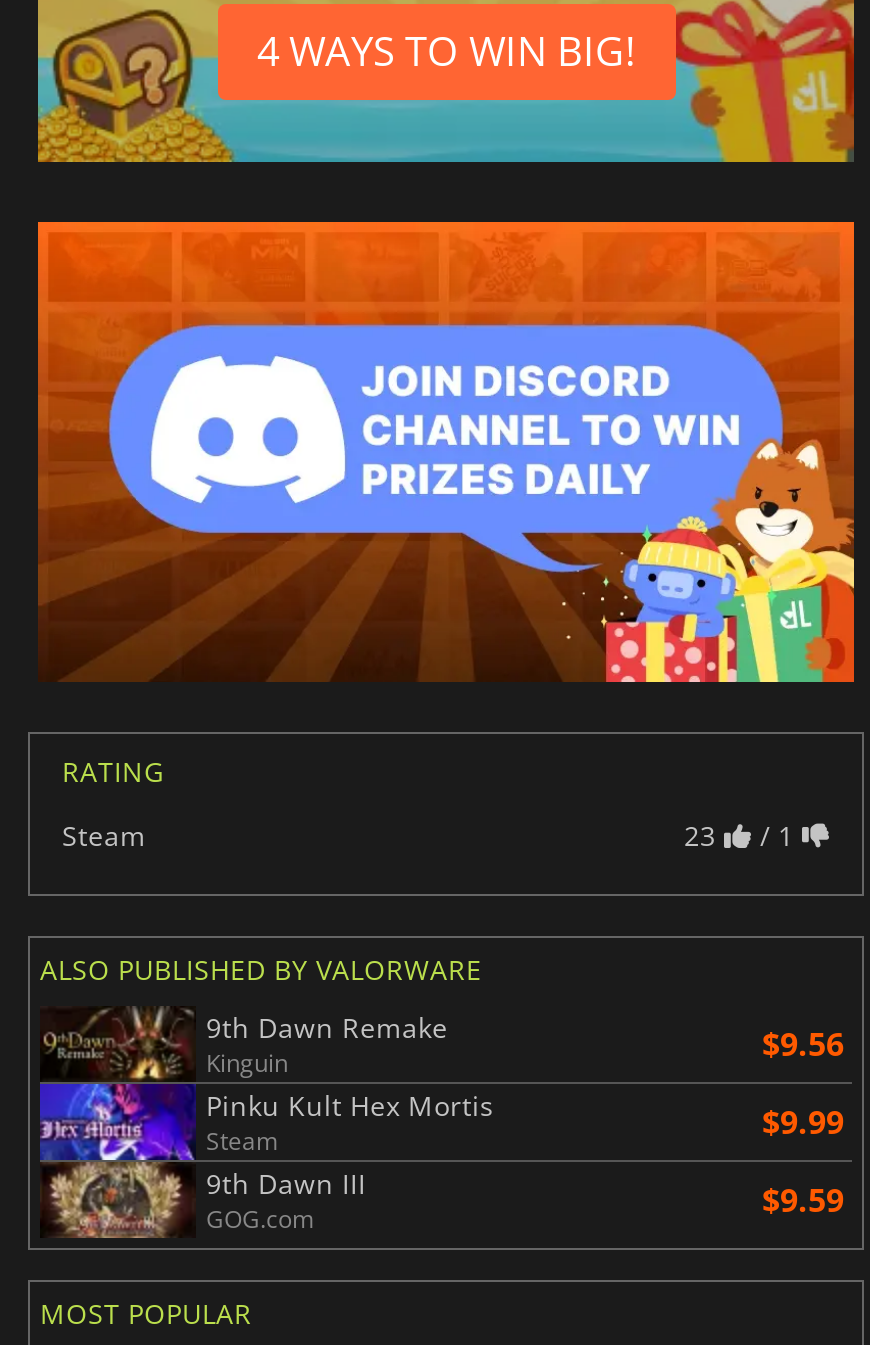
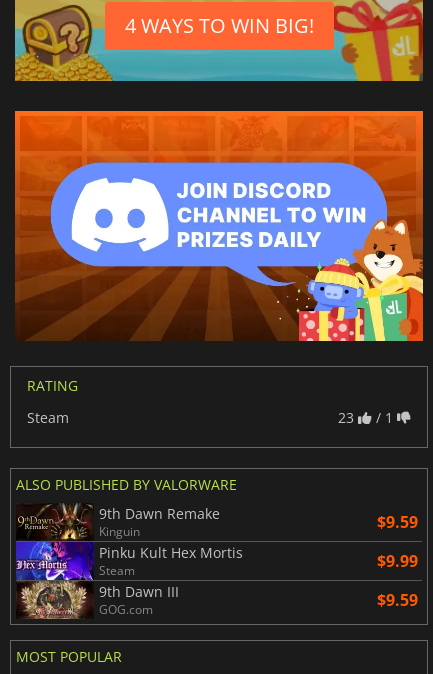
- $9.56
+ $9.59
